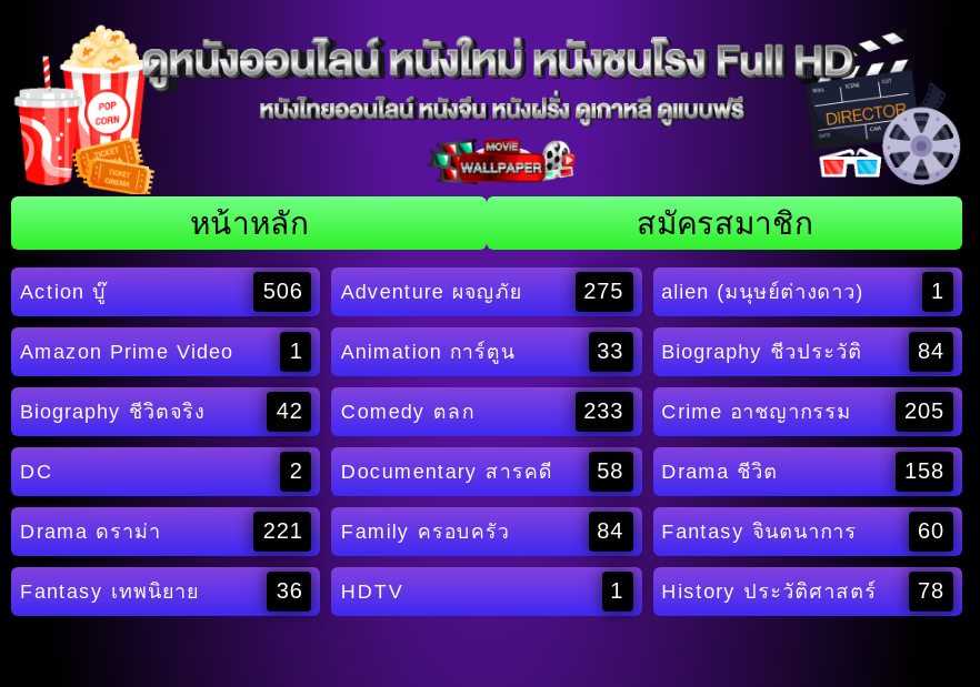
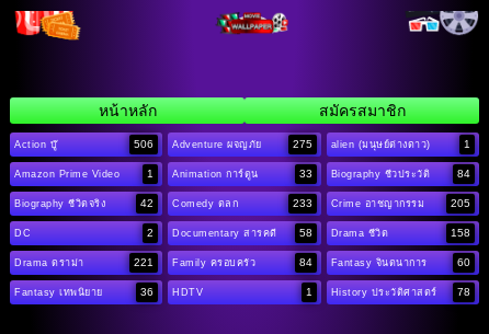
- [image]
+ [image]
